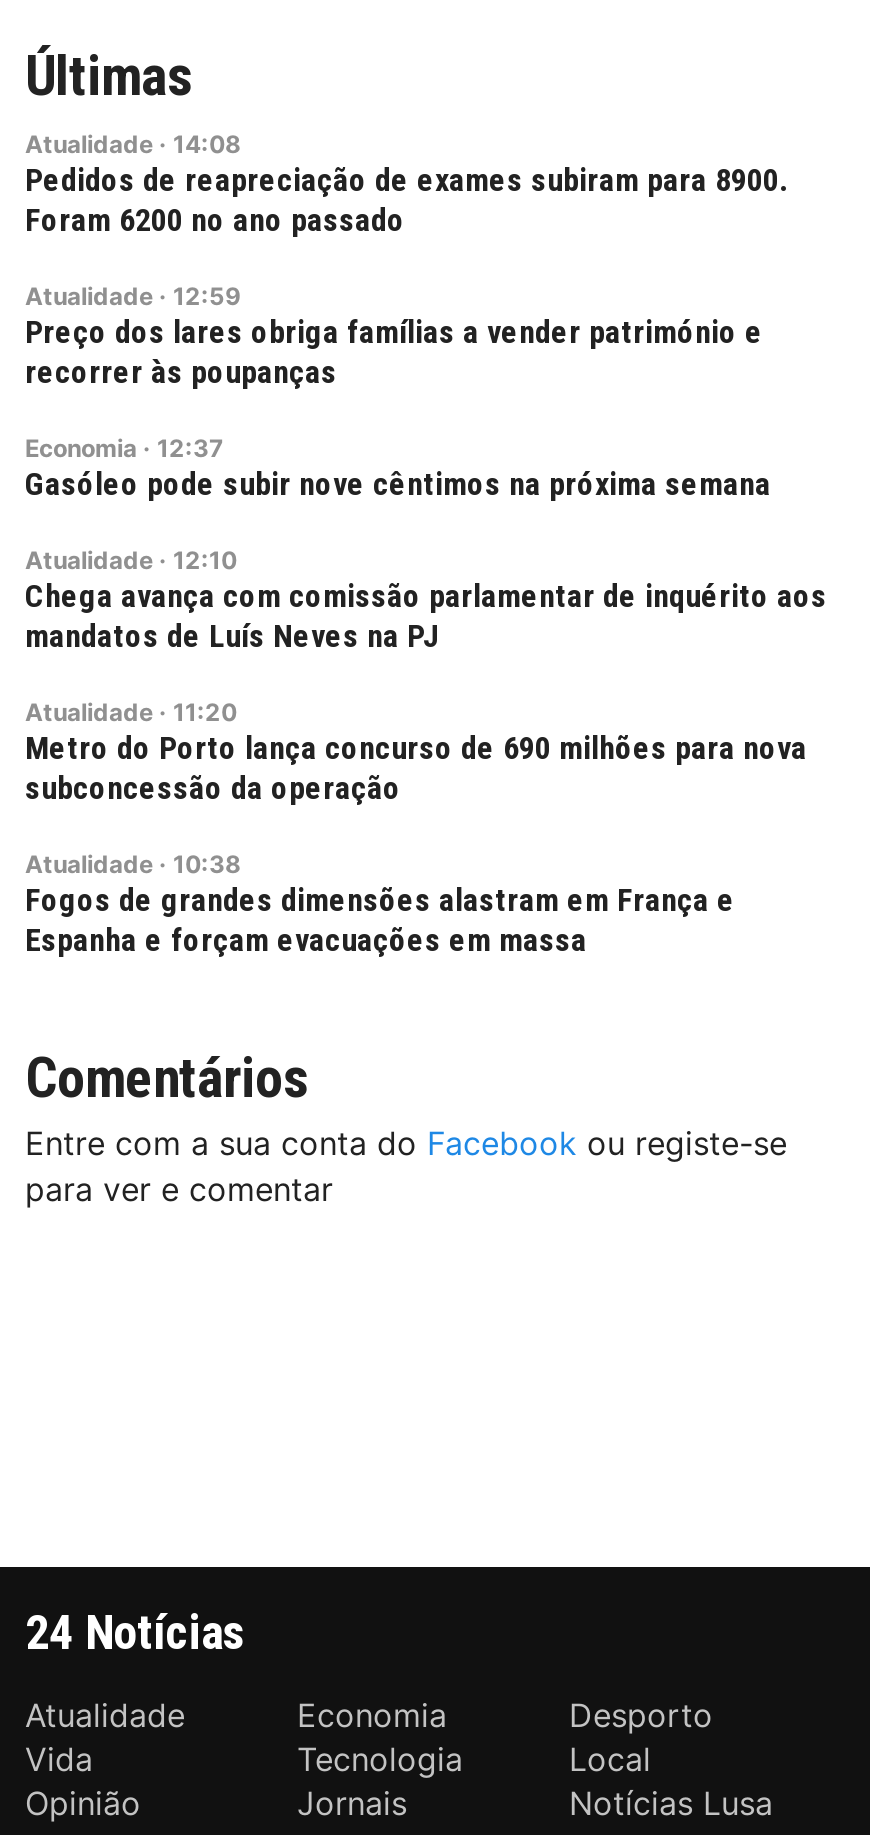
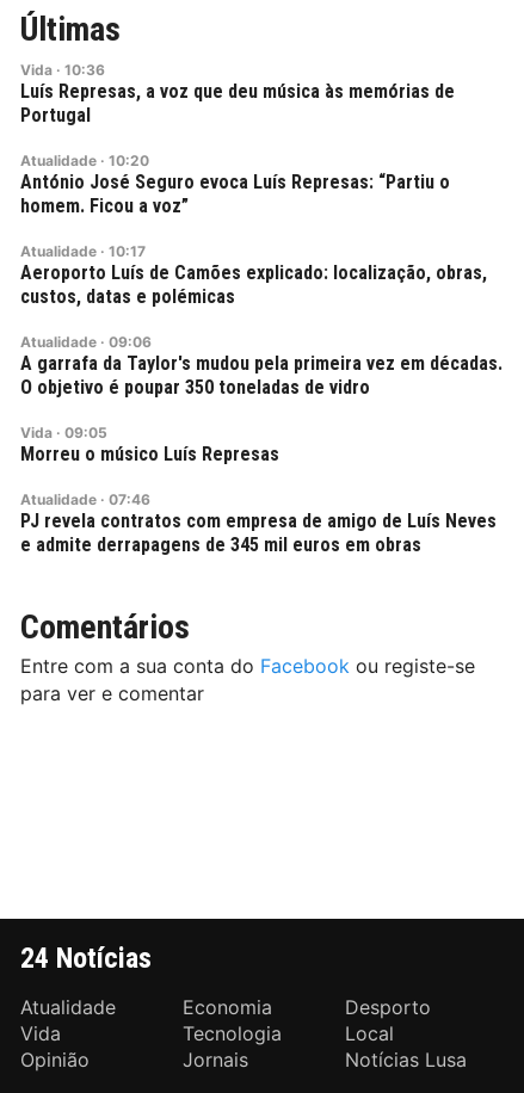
- Atualidade · 14:08
- Pedidos de reapreciação de exames subiram para 8900.
- Foram 6200 no ano passado
+ Vida · 10:36
+ Luís Represas, a voz que deu música às memórias de
+ Portugal

- Atualidade · 12:59
- Preço dos lares obriga famílias a vender património e
- recorrer às poupanças
+ Atualidade · 10:20
+ António José Seguro evoca Luís Represas: “Partiu o
+ homem. Ficou a voz”

- Economia · 12:37
- Gasóleo pode subir nove cêntimos na próxima semana
+ Atualidade · 10:17
+ Aeroporto Luís de Camões explicado: localização, obras,
+ custos, datas e polémicas

- Atualidade · 12:10
- Chega avança com comissão parlamentar de inquérito aos
- mandatos de Luís Neves na PJ
+ Atualidade · 09:06
+ A garrafa da Taylor's mudou pela primeira vez em décadas.
+ O objetivo é poupar 350 toneladas de vidro

- Atualidade · 11:20
- Metro do Porto lança concurso de 690 milhões para nova
- subconcessão da operação
+ Vida · 09:05
+ Morreu o músico Luís Represas

- Atualidade · 10:38
- Fogos de grandes dimensões alastram em França e
- Espanha e forçam evacuações em massa
+ Atualidade · 07:46
+ PJ revela contratos com empresa de amigo de Luís Neves
+ e admite derrapagens de 345 mil euros em obras
